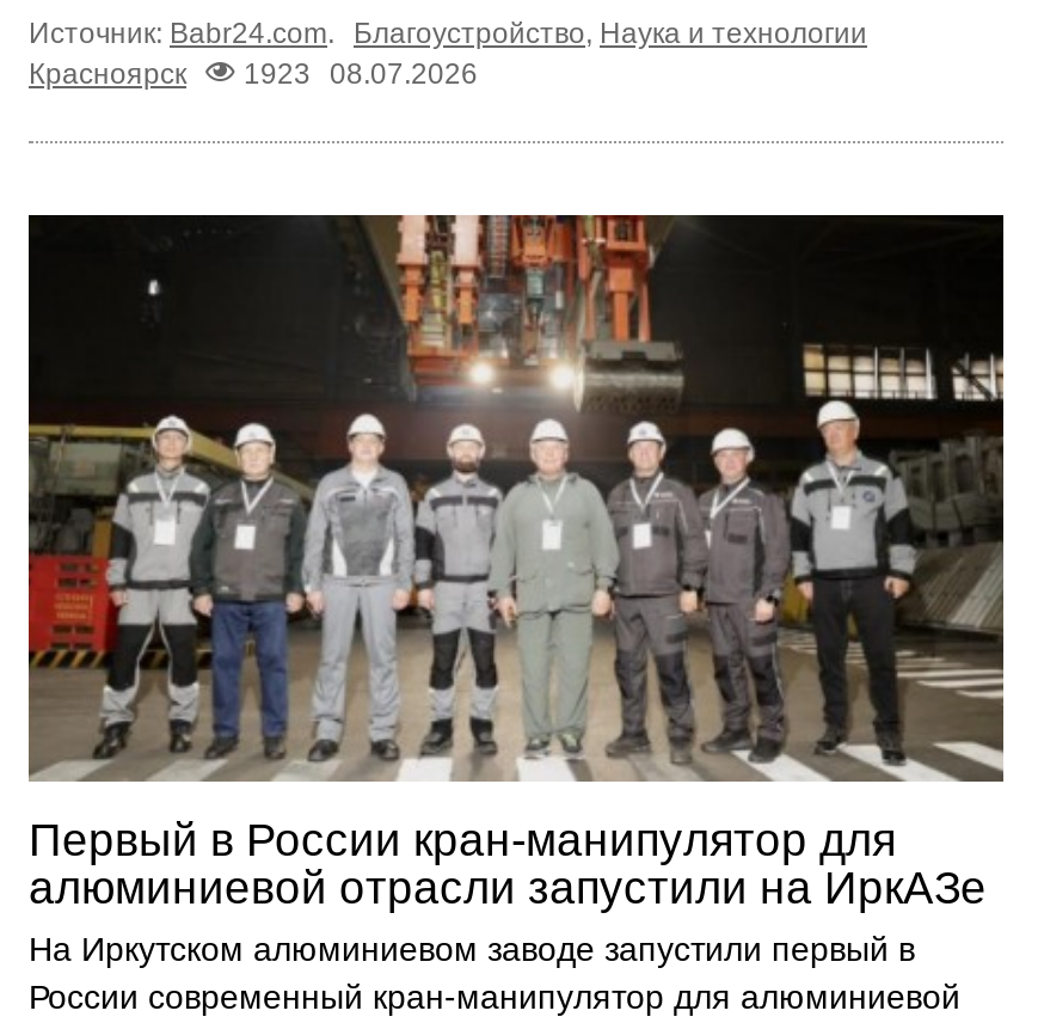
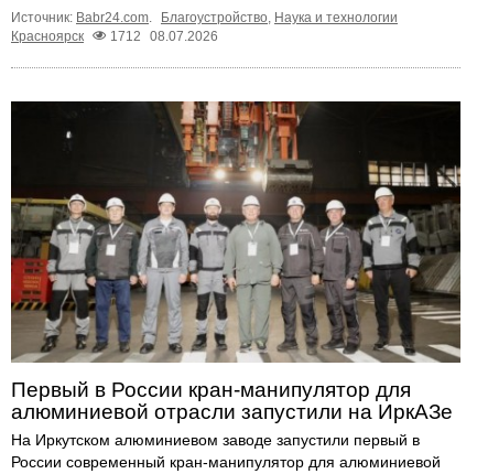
- Красноярск 1923 08.07.2026
+ Красноярск 1712 08.07.2026
